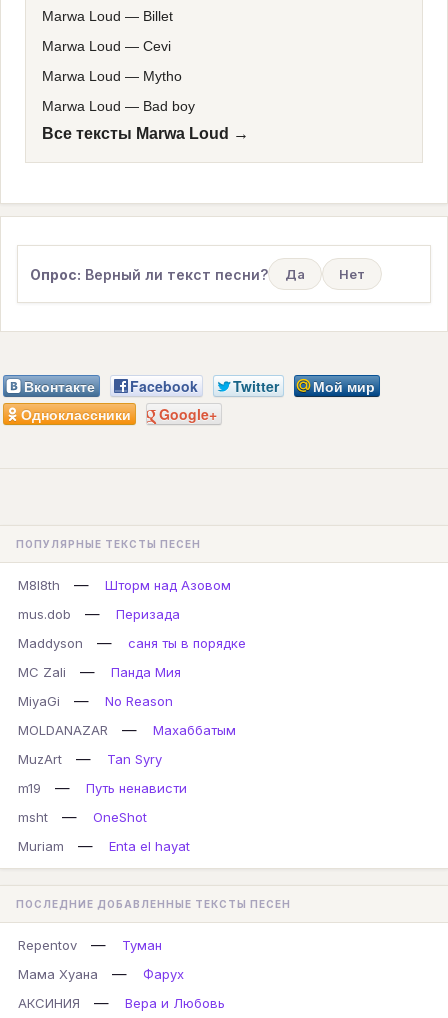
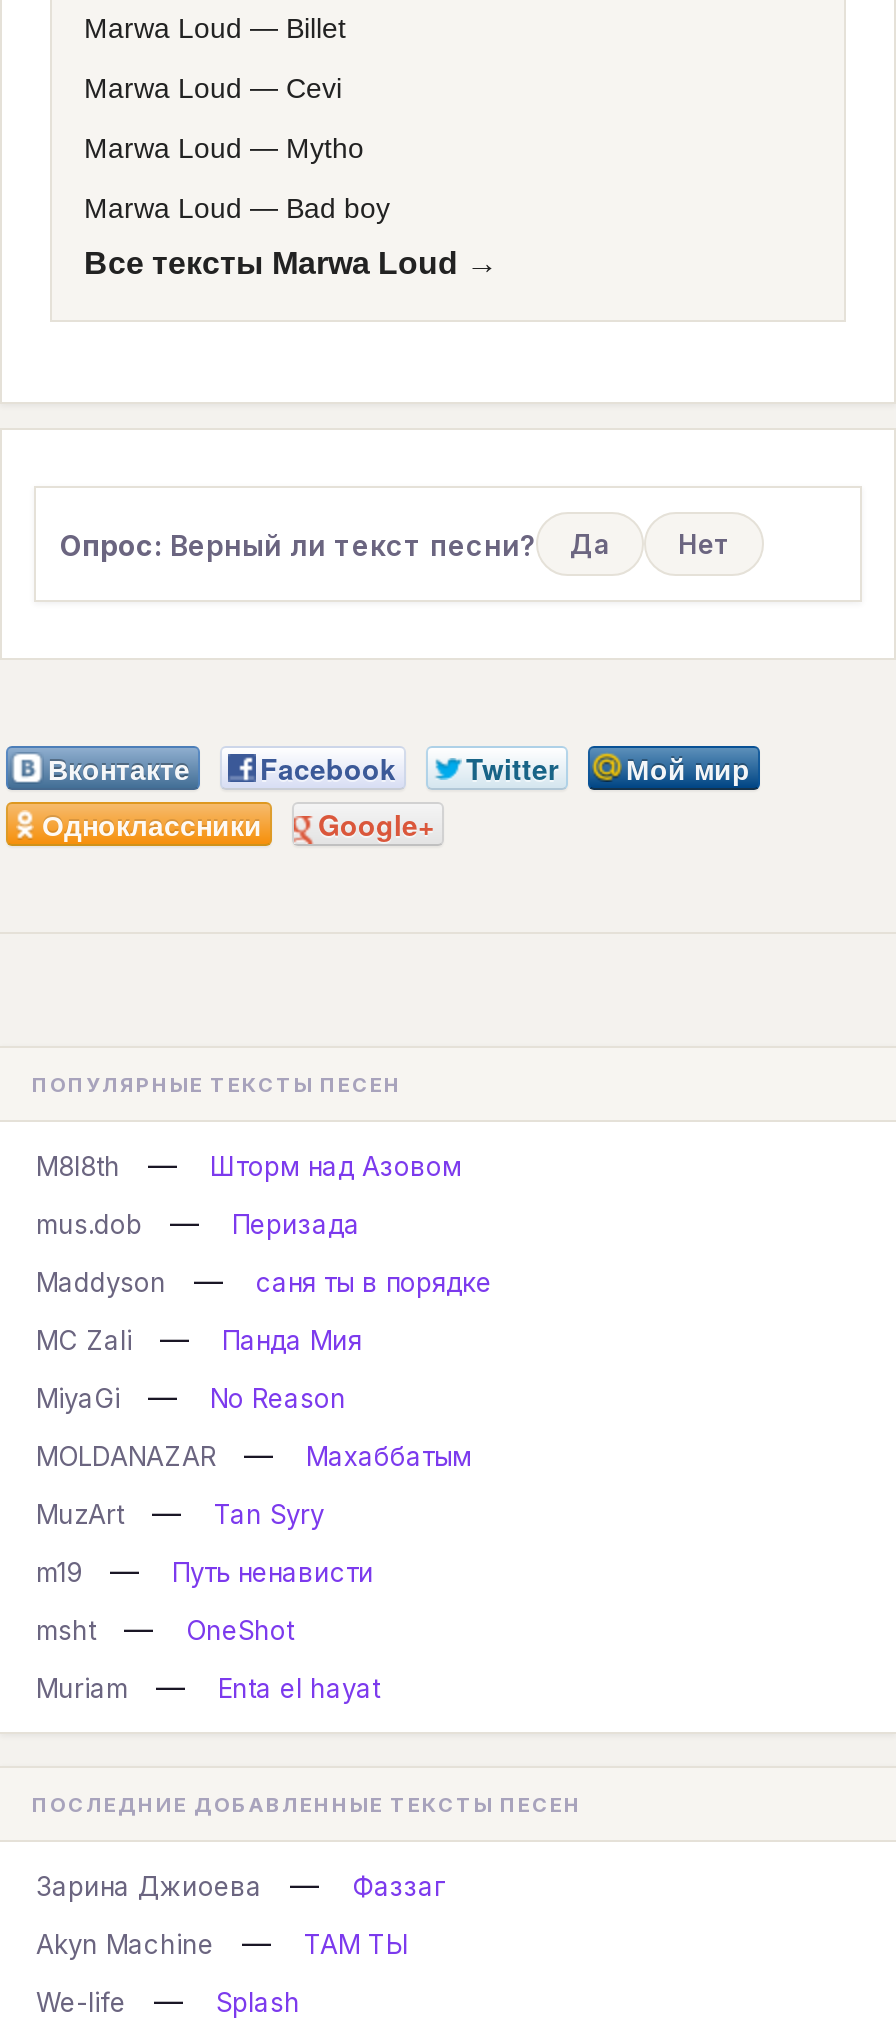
- Repentov
+ Зарина Джиоева

- Туман
+ Фаззаг

- Мама Хуана
+ Akyn Machine

- Фарух
+ ТАМ ТЫ

- АКСИНИЯ
+ We-life

- Вера и Любовь
+ Splash
